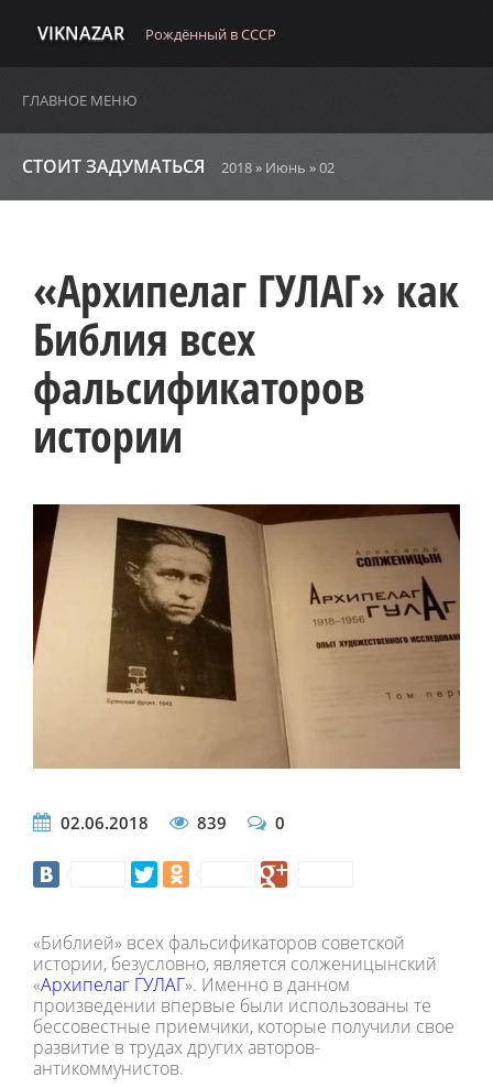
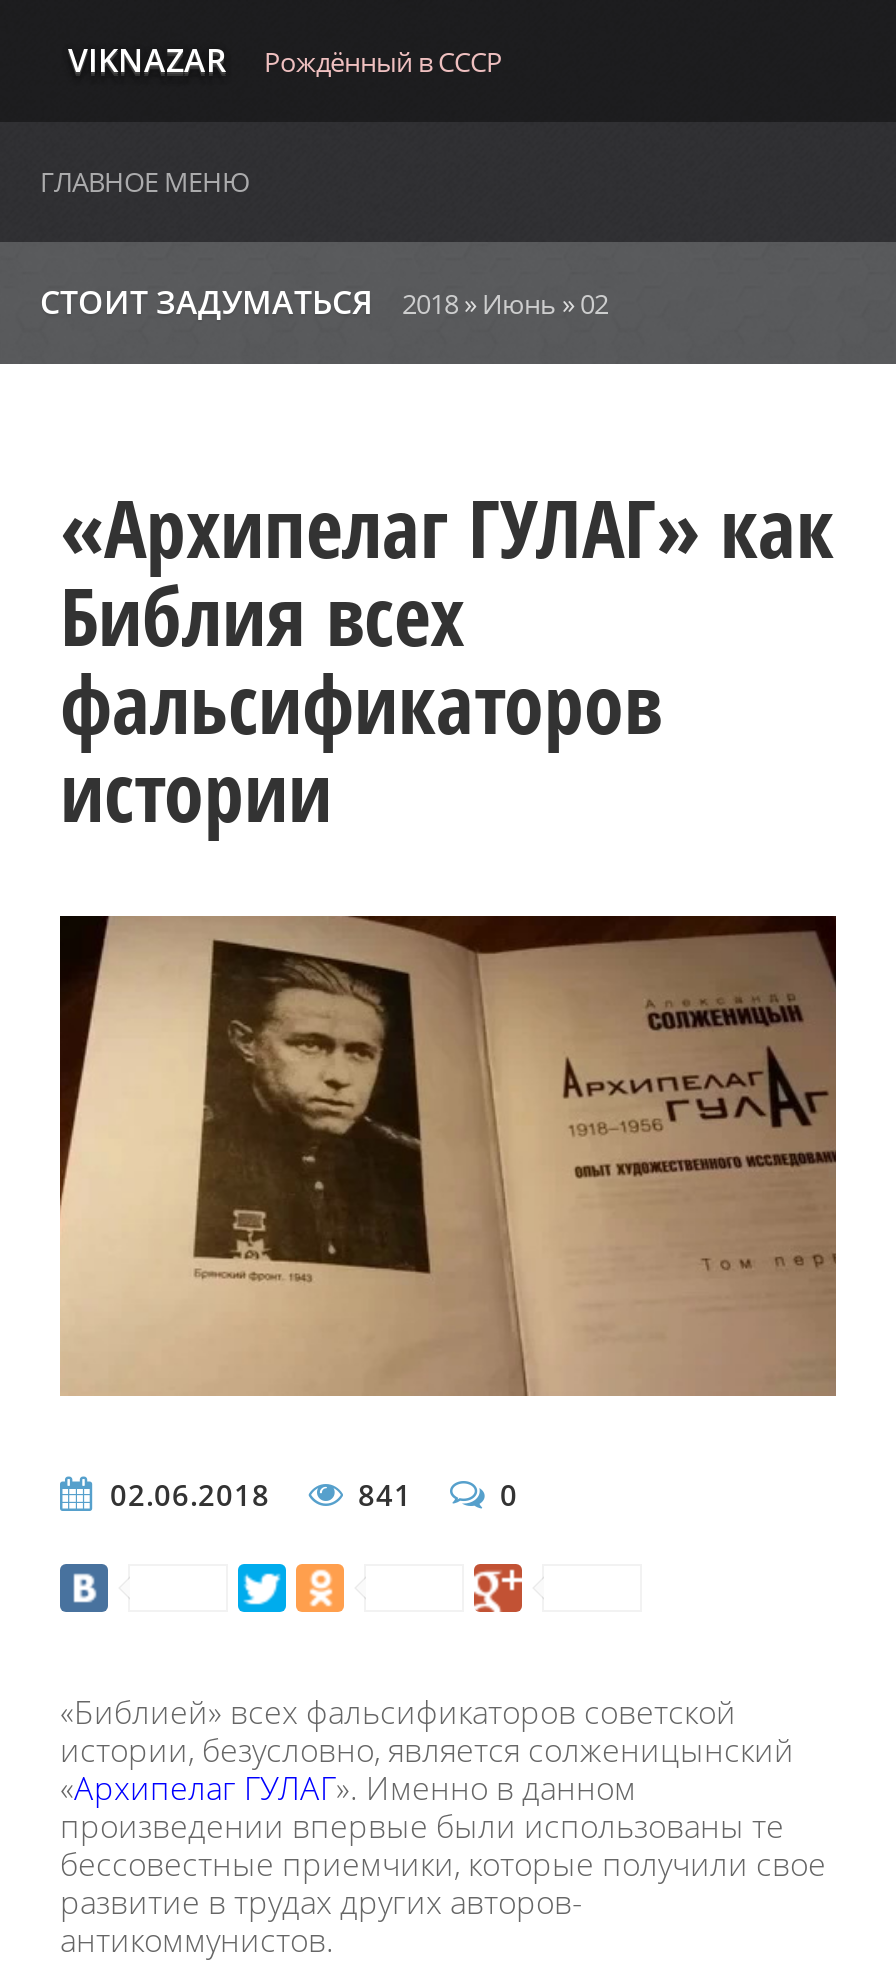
- 839
+ 841
